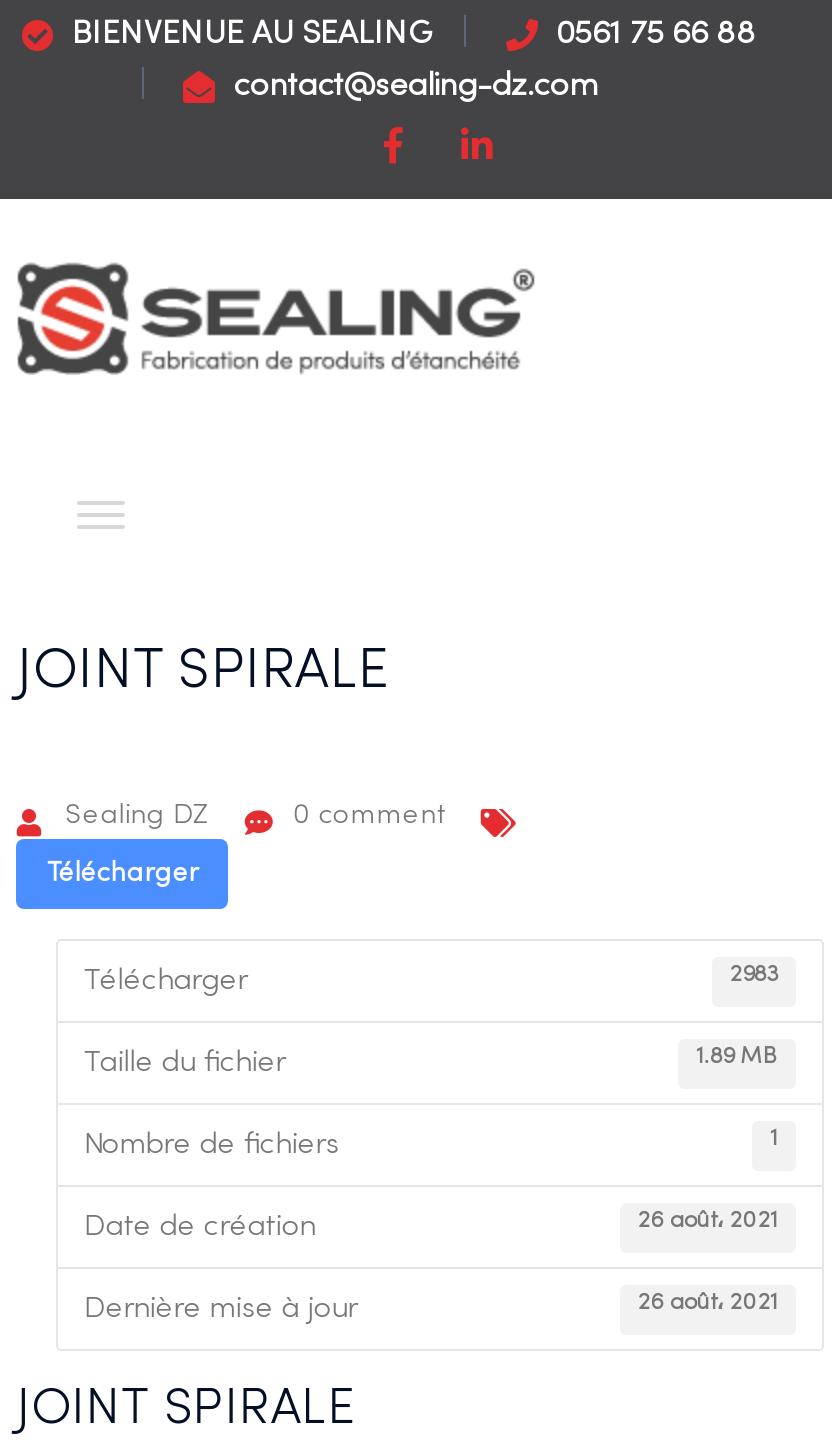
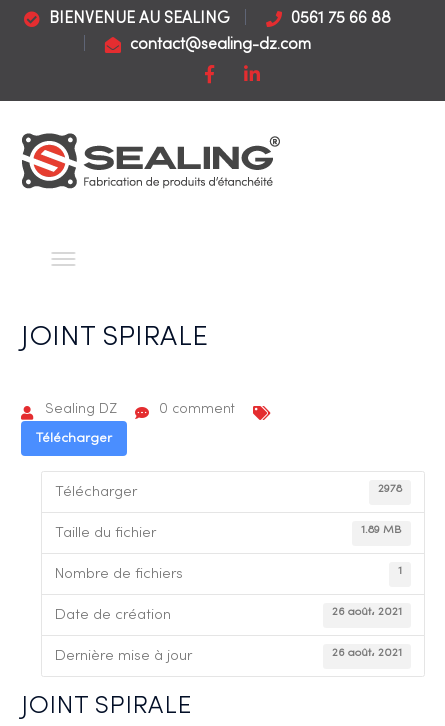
- 2983
+ 2978
